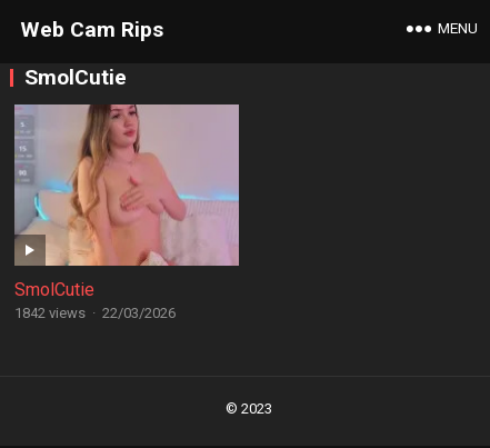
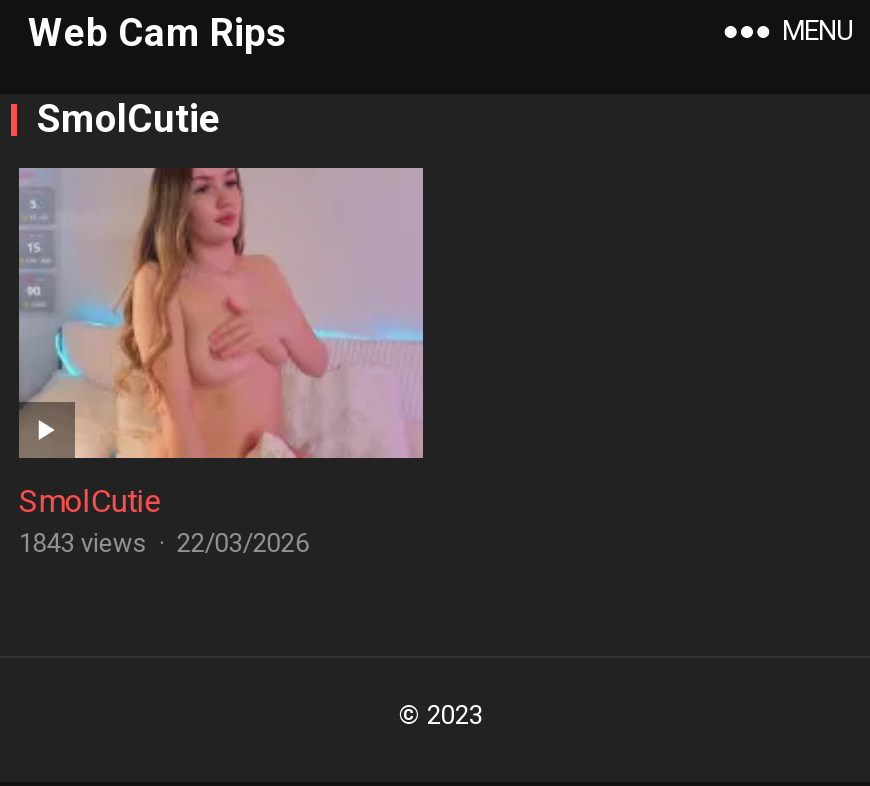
- 1842 views · 22/03/2026
+ 1843 views · 22/03/2026
